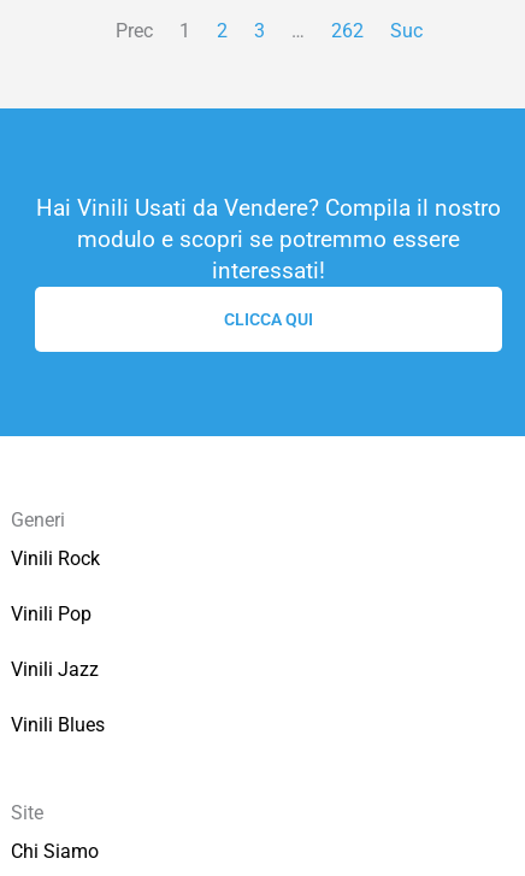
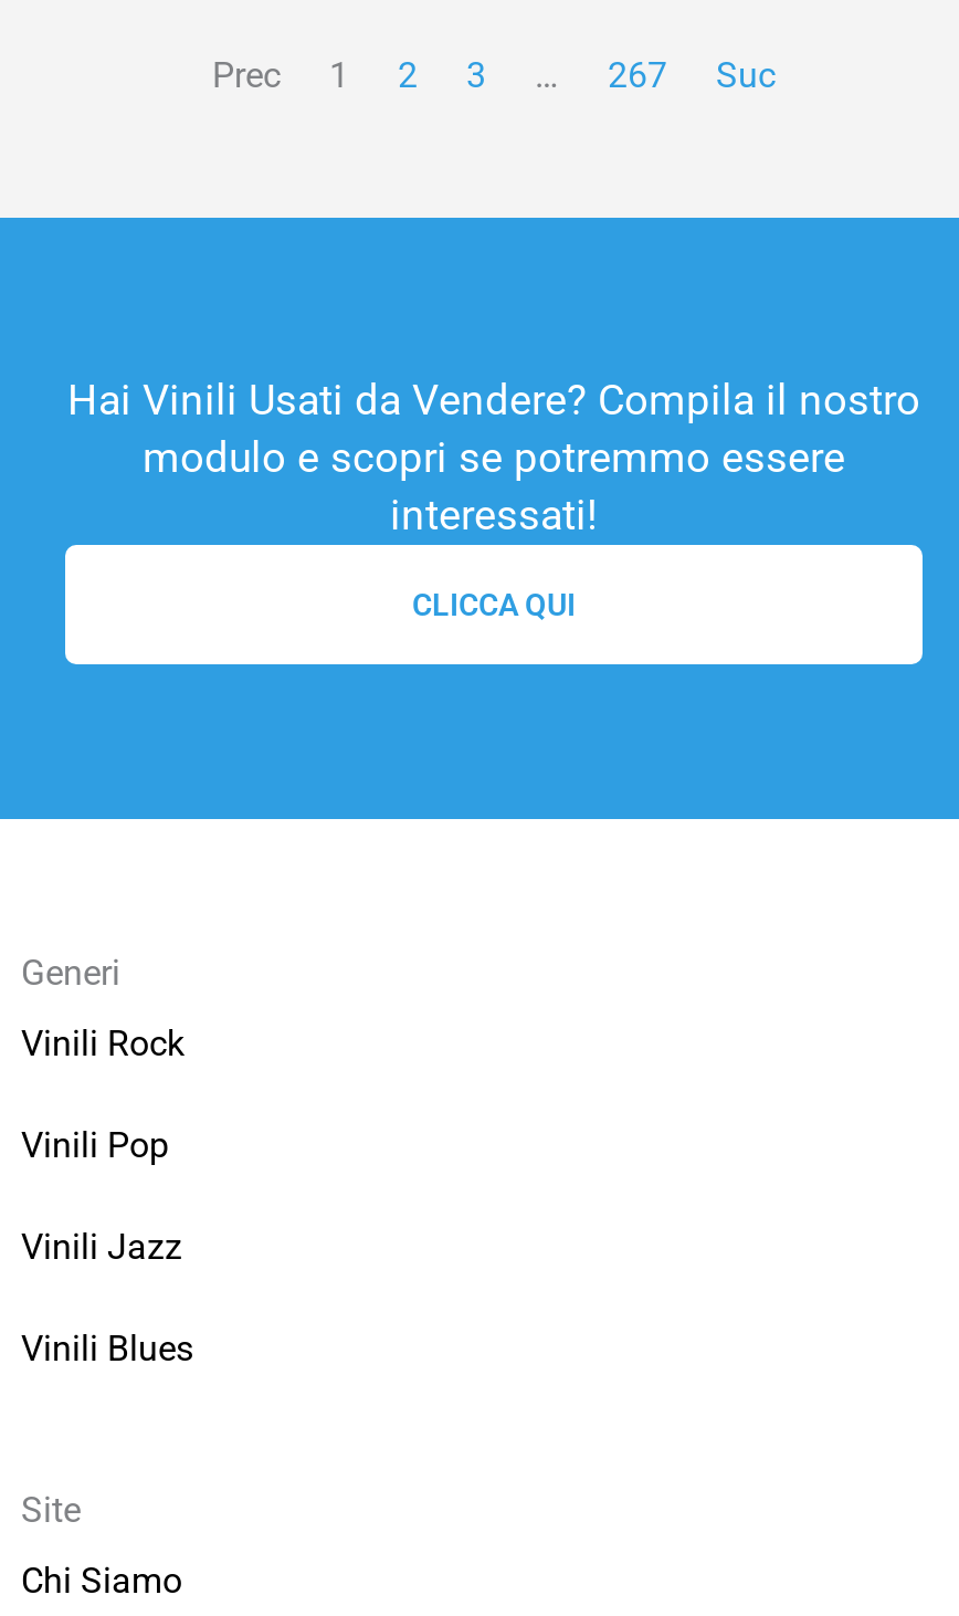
- 262
+ 267
